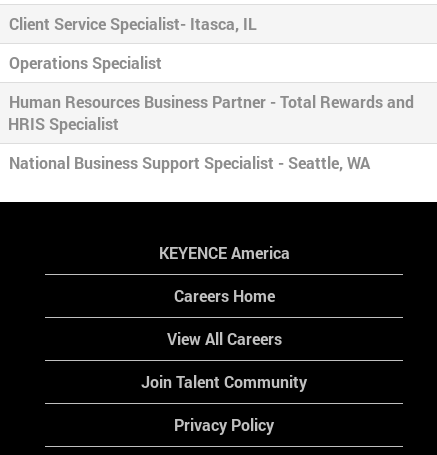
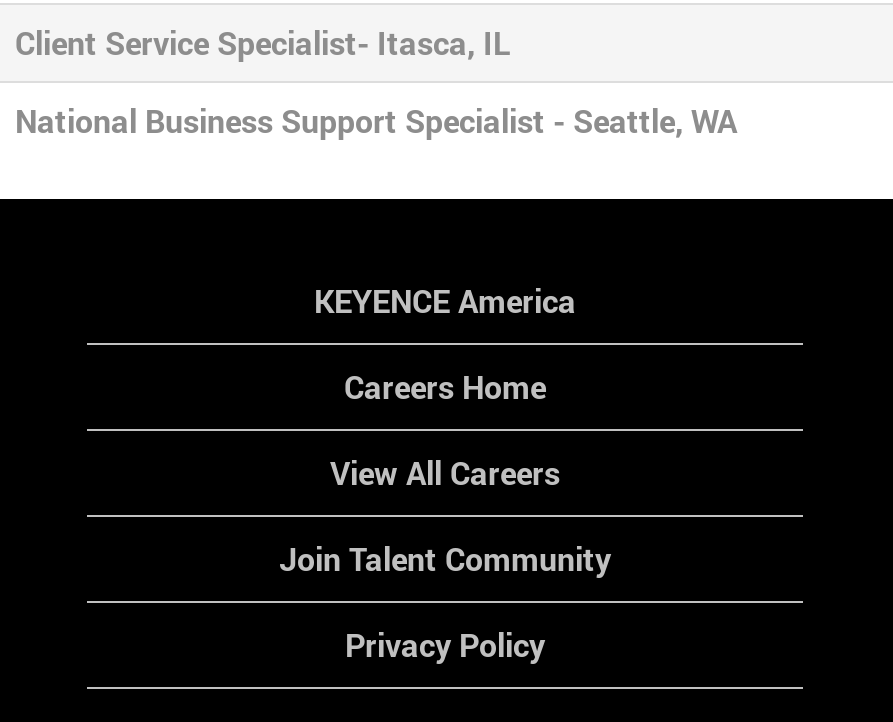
- Operations Specialist
- Human Resources Business Partner - Total Rewards and
- HRIS Specialist
